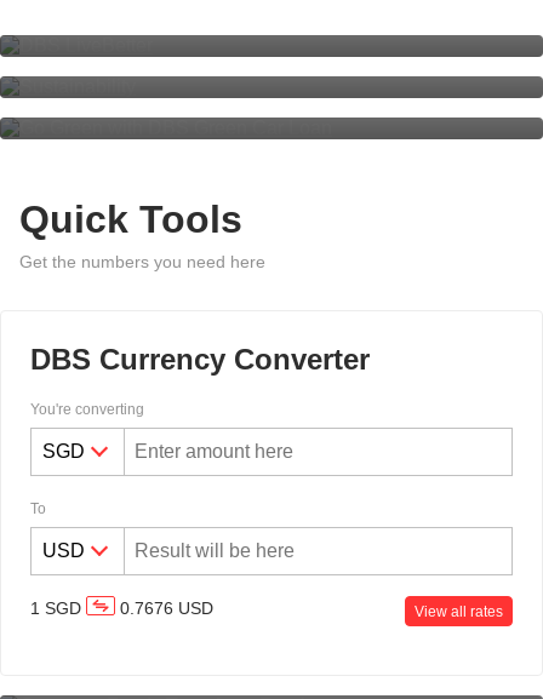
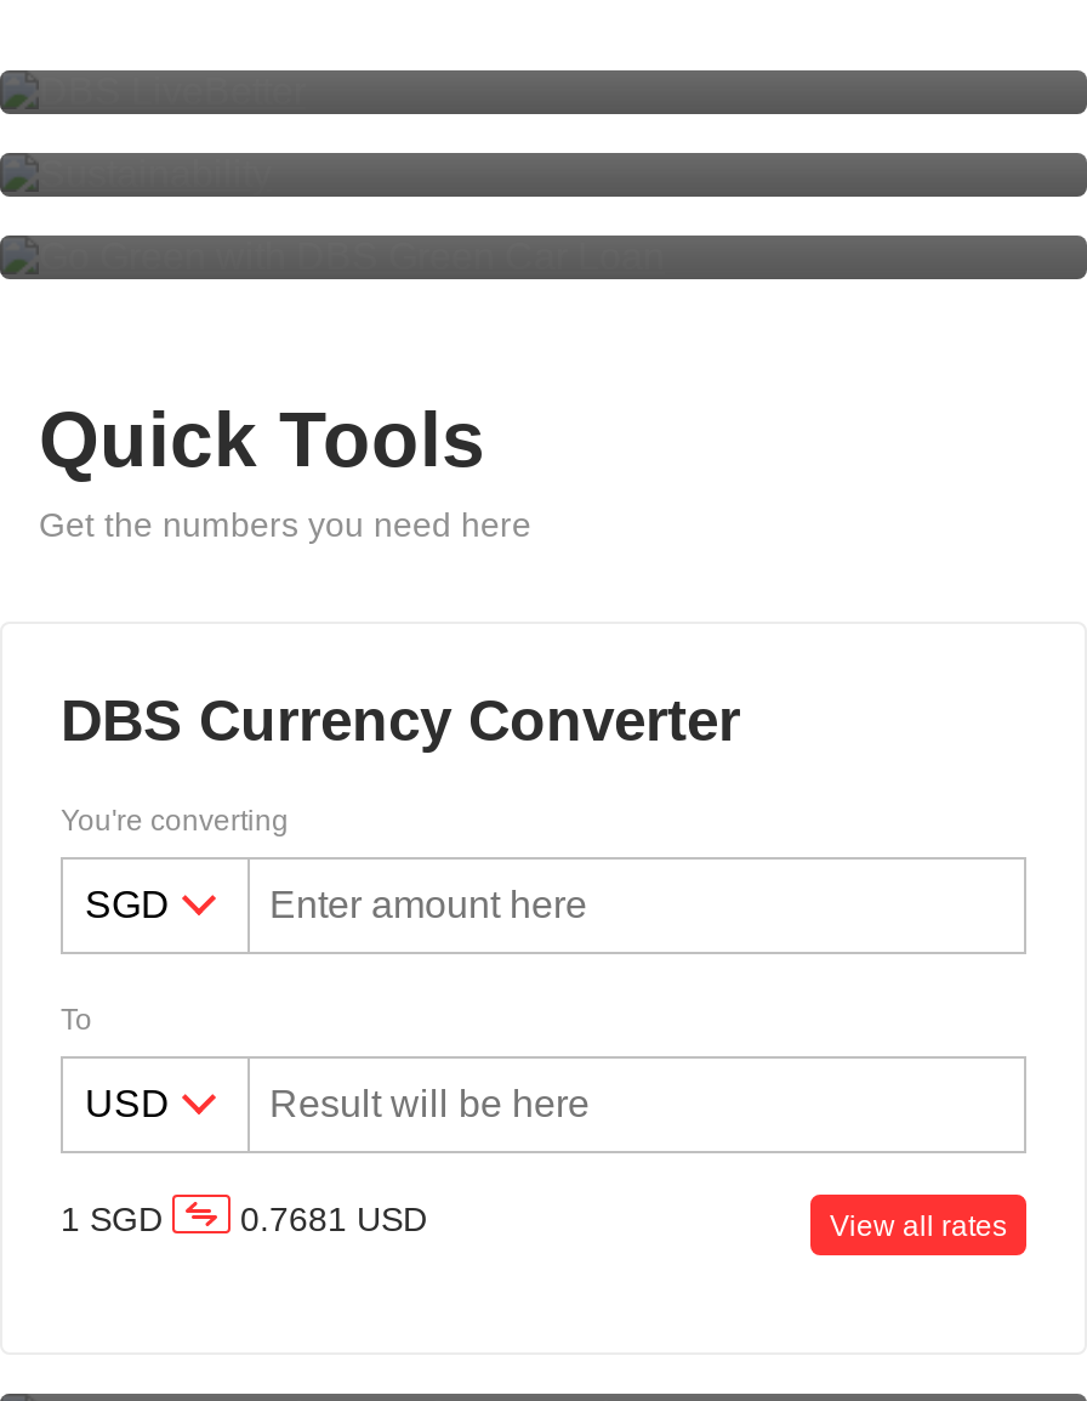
- 1 SGD 0.7676 USD
+ 1 SGD 0.7681 USD
